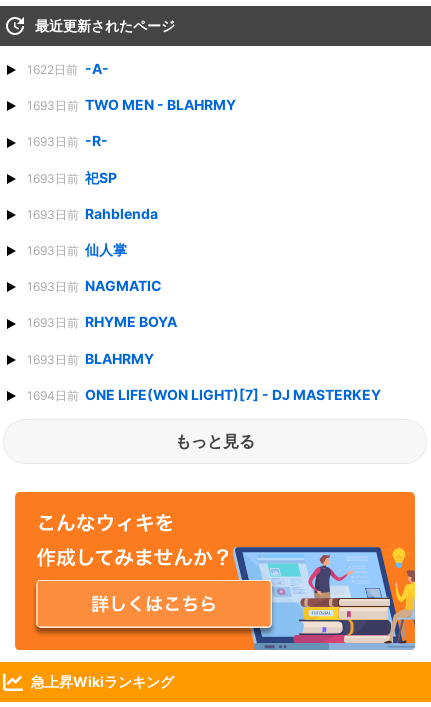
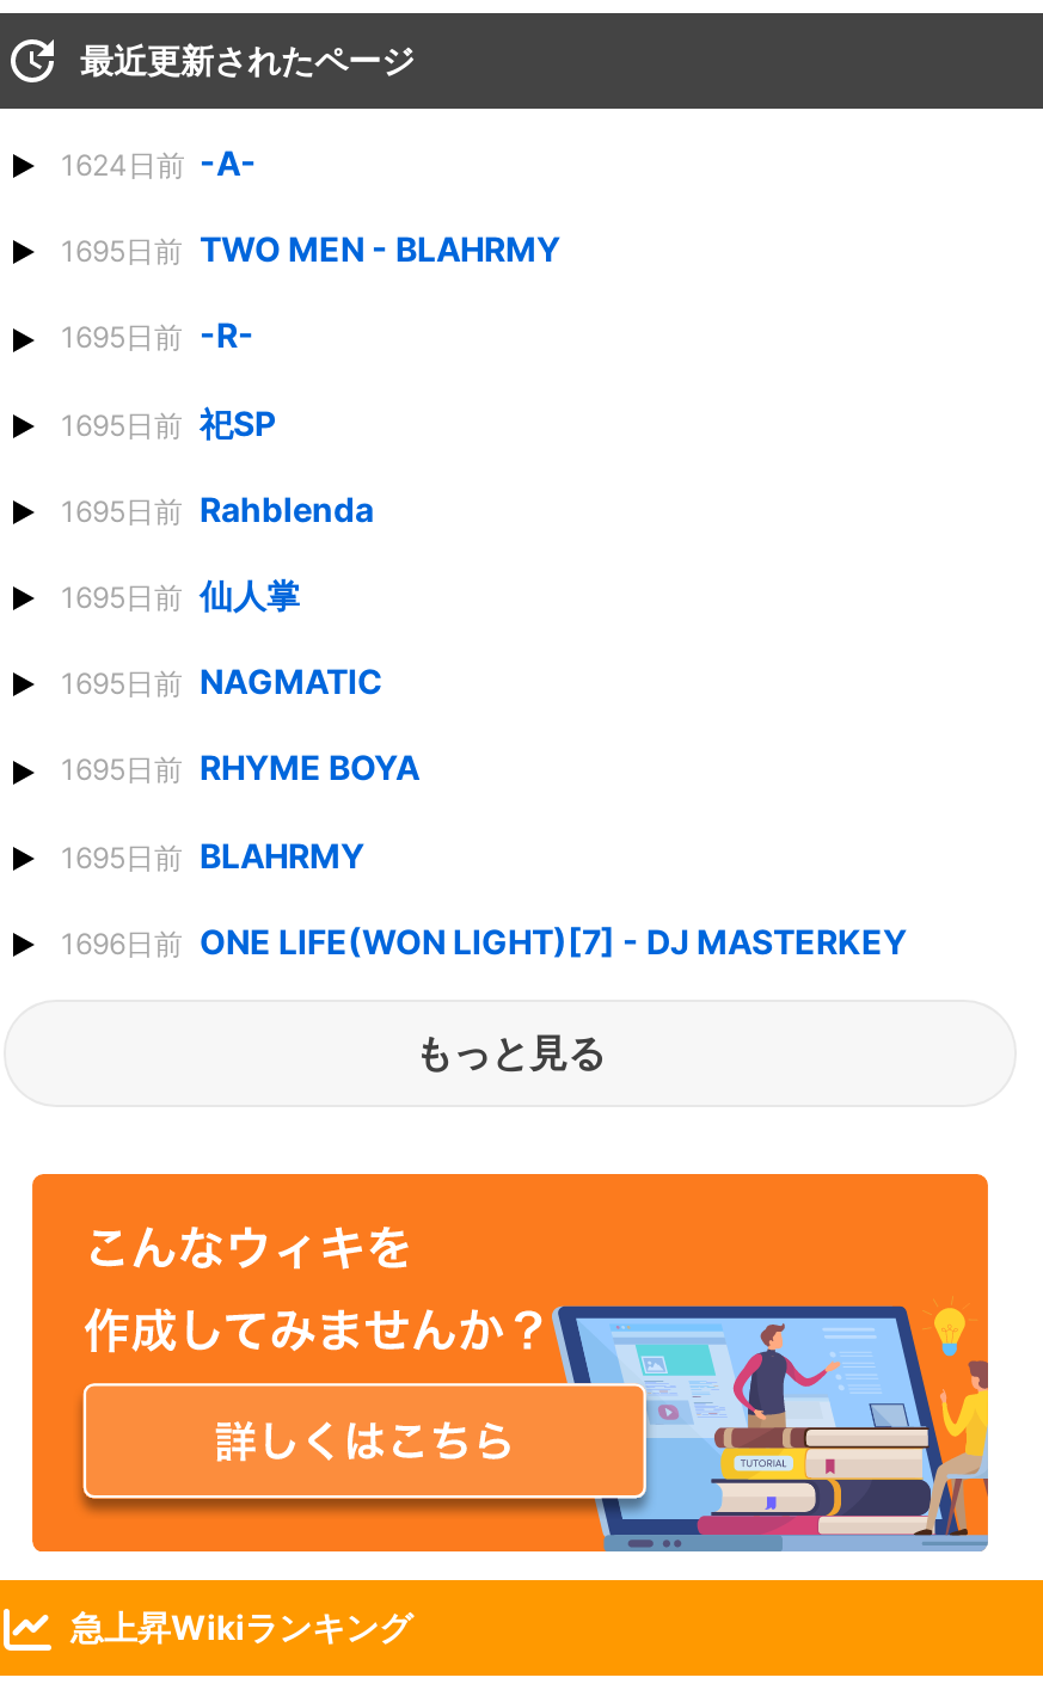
- 1622日前 -A-
+ 1624日前 -A-

- 1693日前 TWO MEN - BLAHRMY
+ 1695日前 TWO MEN - BLAHRMY

- 1693日前 -R-
+ 1695日前 -R-

- 1693日前 祀SP
+ 1695日前 祀SP

- 1693日前 Rahblenda
+ 1695日前 Rahblenda

- 1693日前 仙人掌
+ 1695日前 仙人掌

- 1693日前 NAGMATIC
+ 1695日前 NAGMATIC

- 1693日前 RHYME BOYA
+ 1695日前 RHYME BOYA

- 1693日前 BLAHRMY
+ 1695日前 BLAHRMY

- 1694日前 ONE LIFE(WON LIGHT)[7] - DJ MASTERKEY
+ 1696日前 ONE LIFE(WON LIGHT)[7] - DJ MASTERKEY
